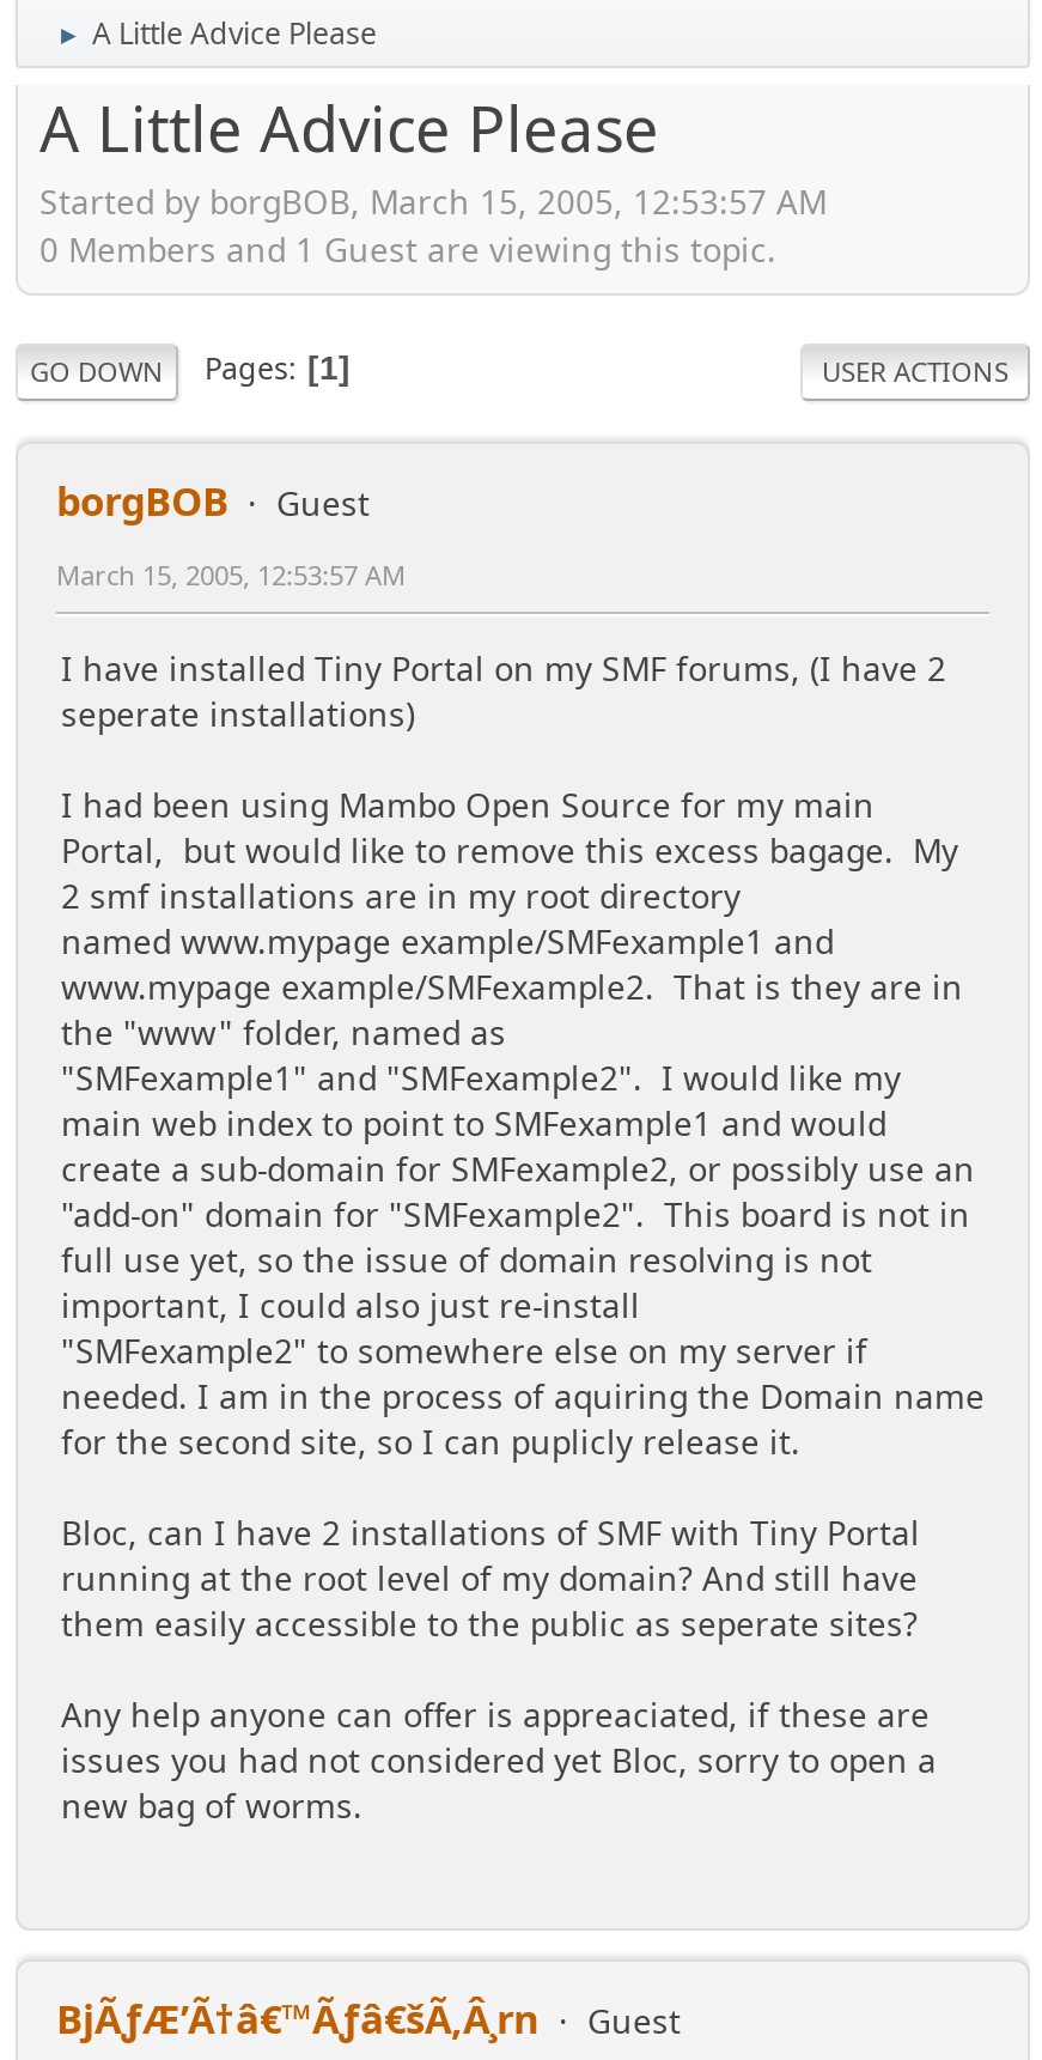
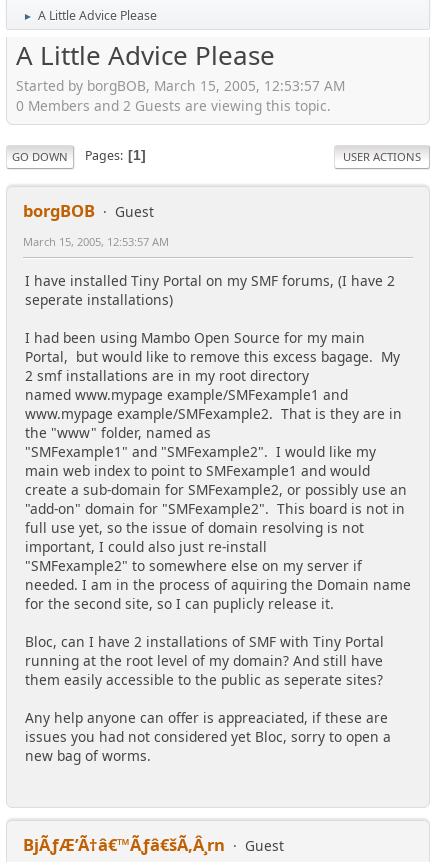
- 0 Members and 1 Guest are viewing this topic.
+ 0 Members and 2 Guests are viewing this topic.
